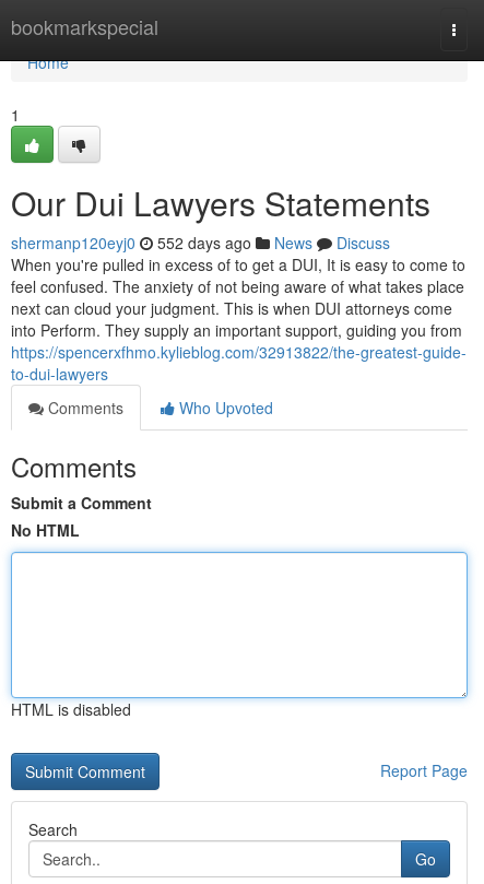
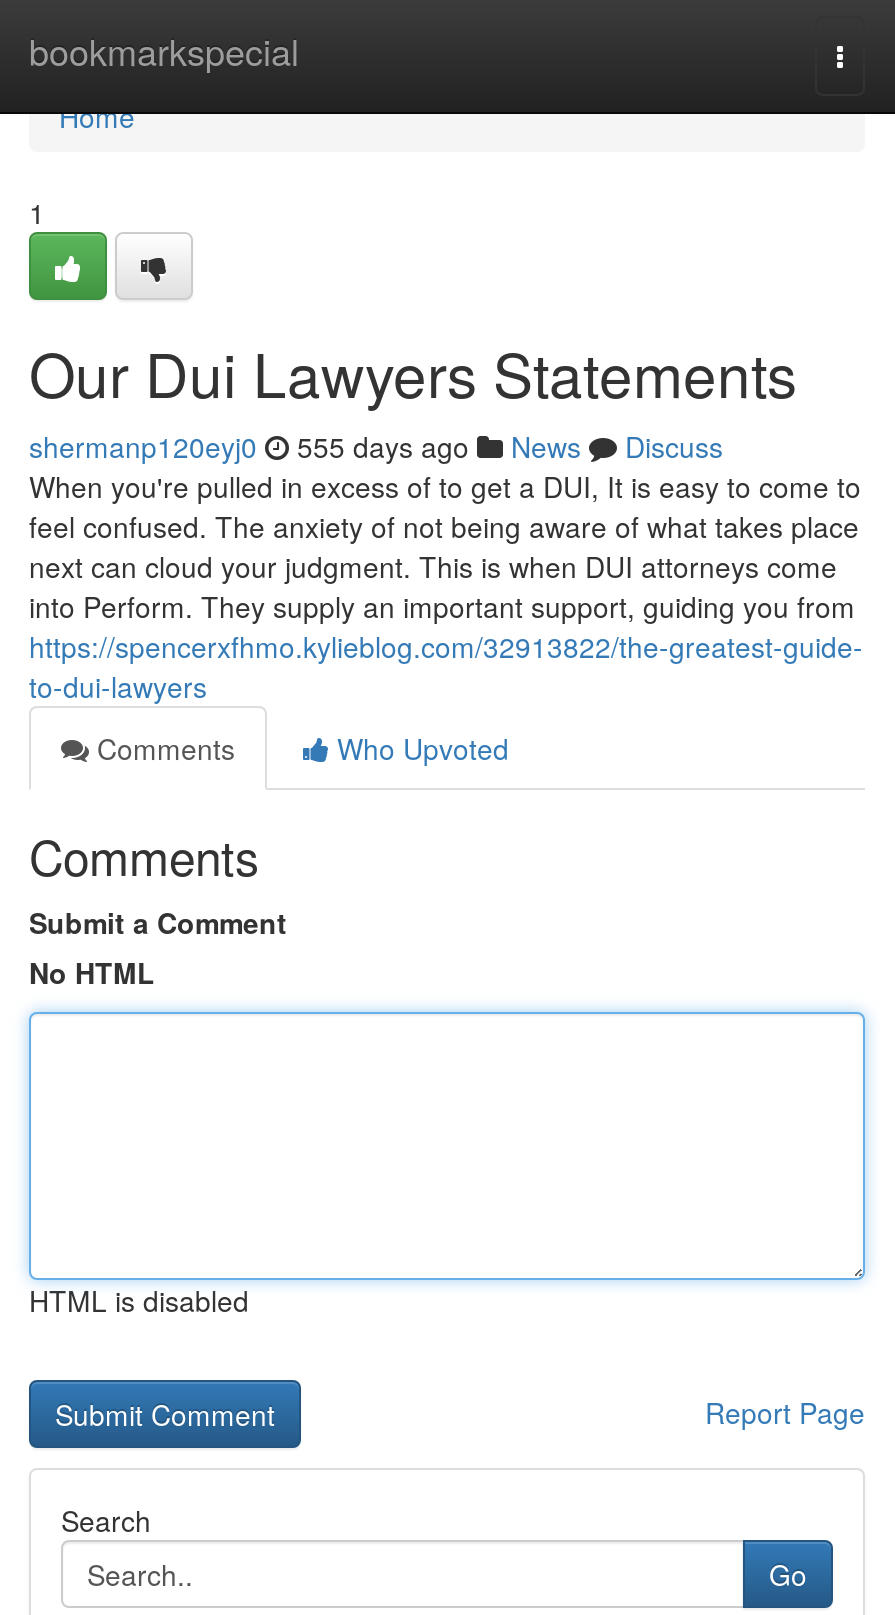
- shermanp120eyj0 552 days ago News Discuss
+ shermanp120eyj0 555 days ago News Discuss
